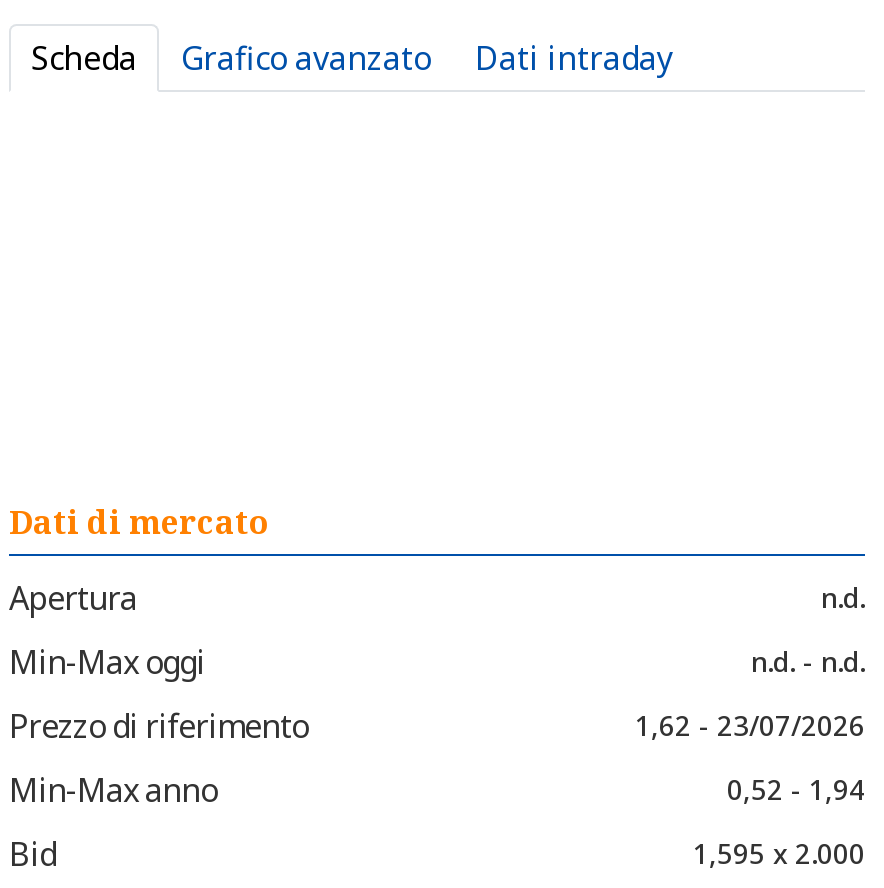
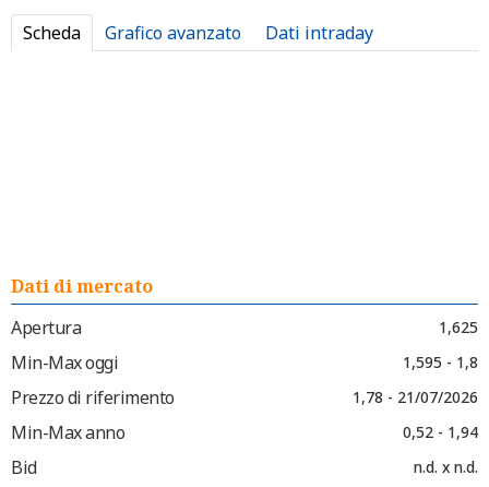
- n.d.
+ 1,625

- n.d. - n.d.
+ 1,595 - 1,8

- 1,62 - 23/07/2026
+ 1,78 - 21/07/2026

- 1,595 x 2.000
+ n.d. x n.d.
